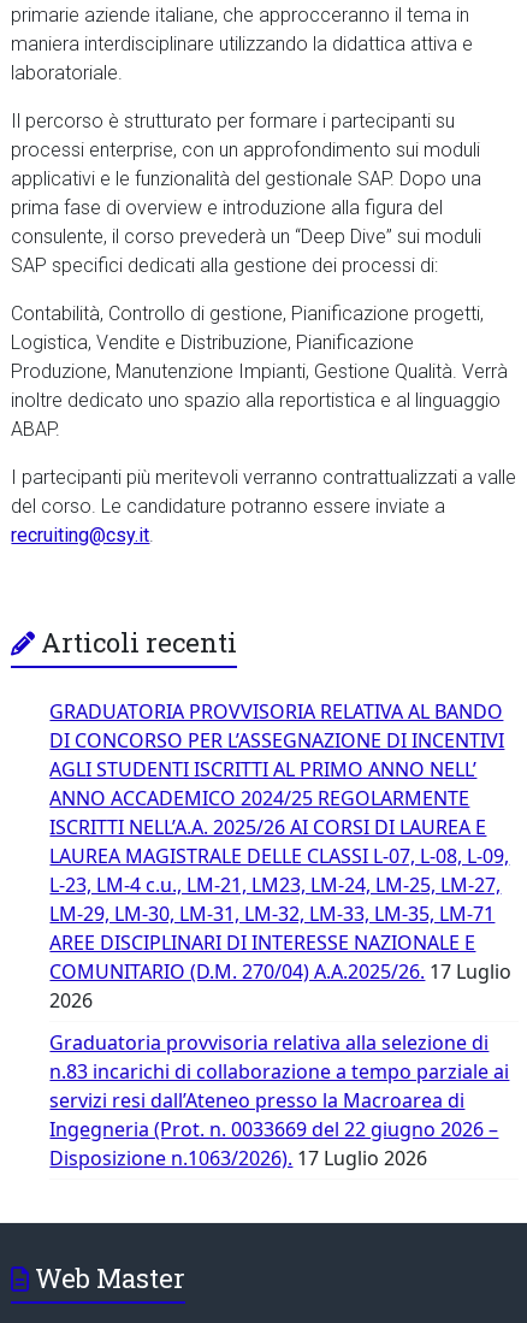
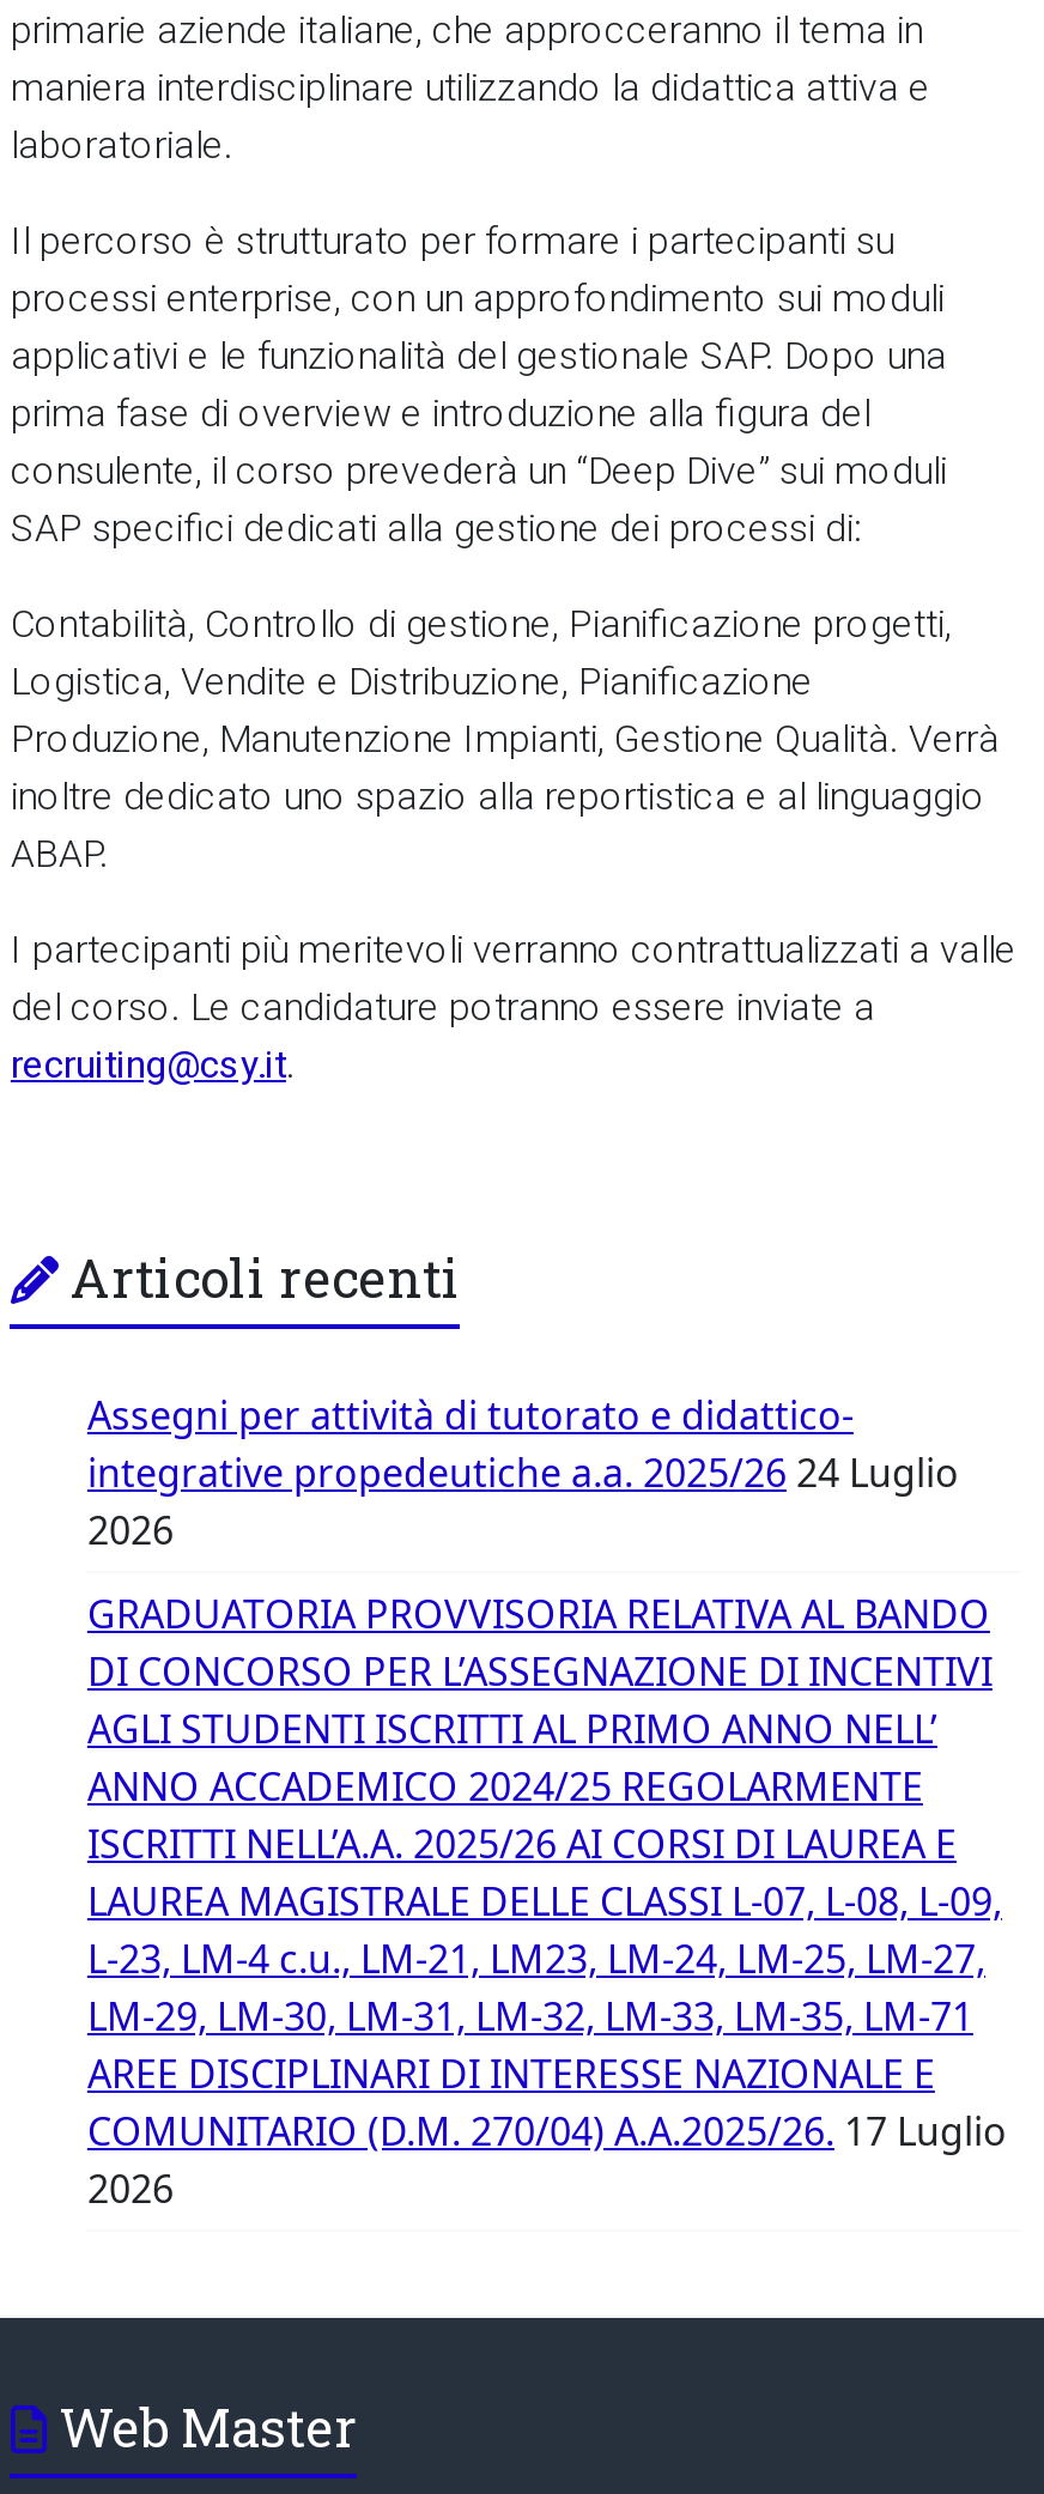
+ Assegni per attività di tutorato e didattico-
+ integrative propedeutiche a.a. 2025/26 24 Luglio
+ 2026

moved down: GRADUATORIA PROVVISORIA RELATIVA AL BANDO | DI CONCORSO PER L’ASSEGNAZIONE DI INCENTIVI | AGLI STUDENTI ISCRITTI AL PRIMO ANNO NELL’ | ... | COMUNITARIO (D.M. 270/04) A.A.2025/26. 17 Luglio | 2026

- Graduatoria provvisoria relativa alla selezione di
- n.83 incarichi di collaborazione a tempo parziale ai
- servizi resi dall’Ateneo presso la Macroarea di
- Ingegneria (Prot. n. 0033669 del 22 giugno 2026 –
- Disposizione n.1063/2026). 17 Luglio 2026
